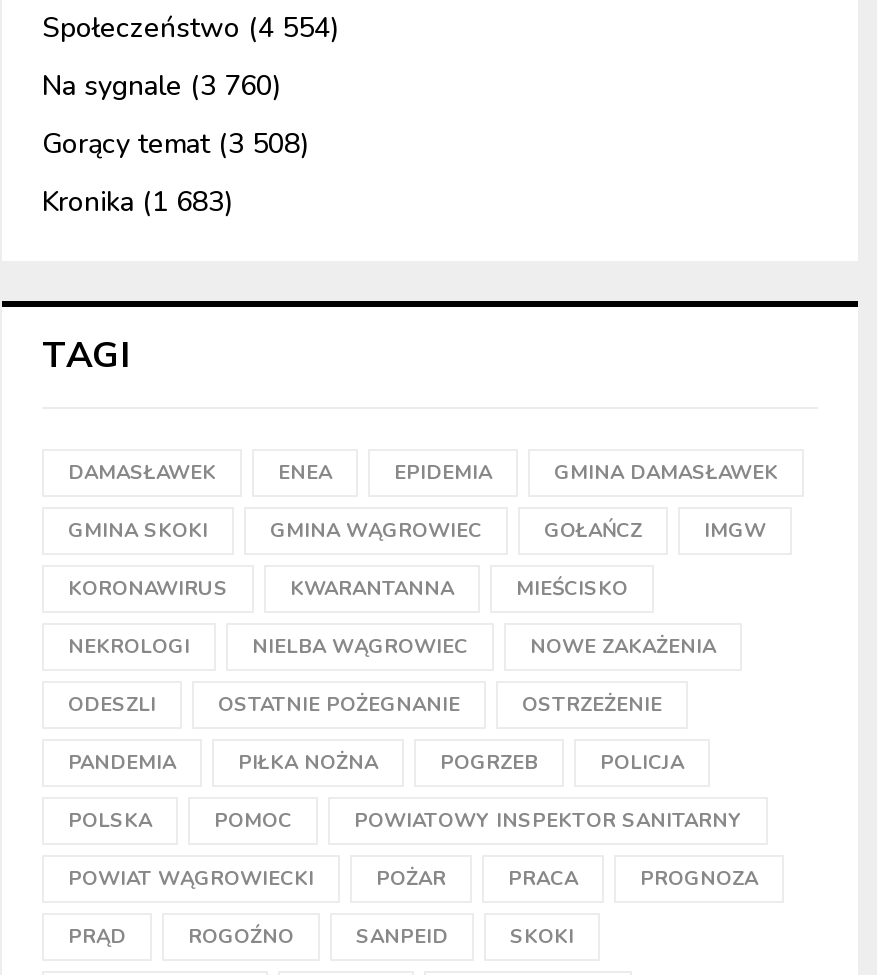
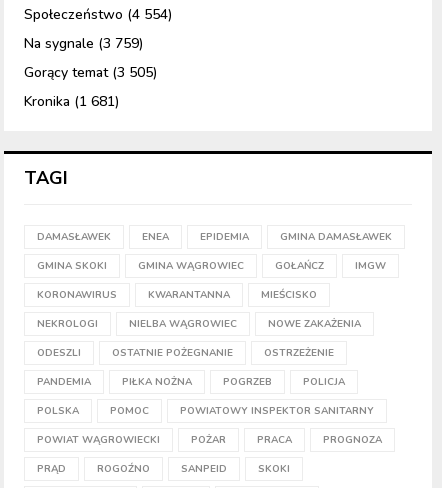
- Na sygnale (3 760)
+ Na sygnale (3 759)

- Gorący temat (3 508)
+ Gorący temat (3 505)

- Kronika (1 683)
+ Kronika (1 681)
